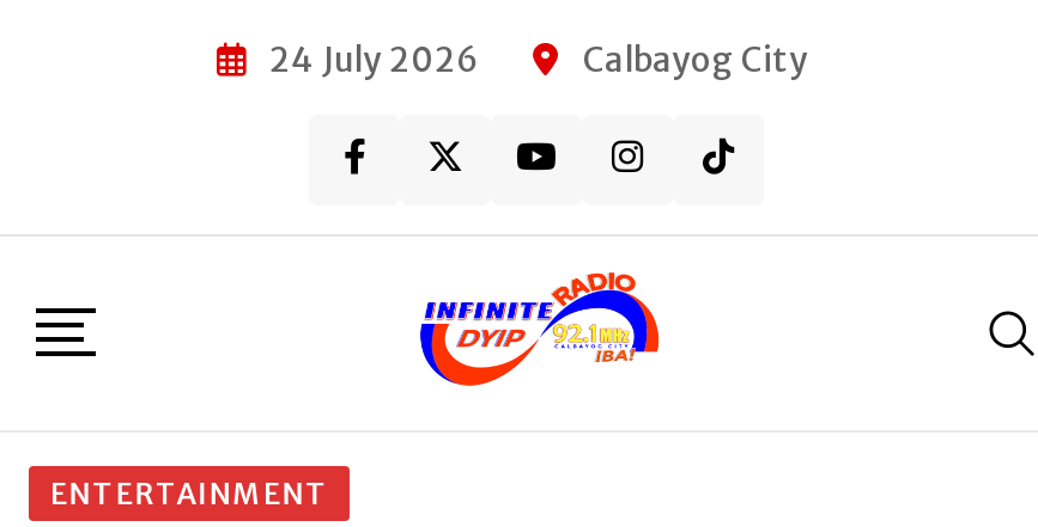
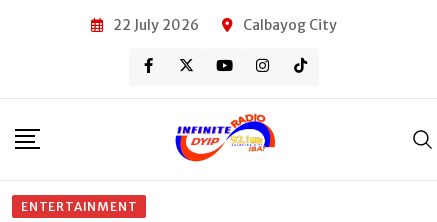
- 24 July 2026
+ 22 July 2026
